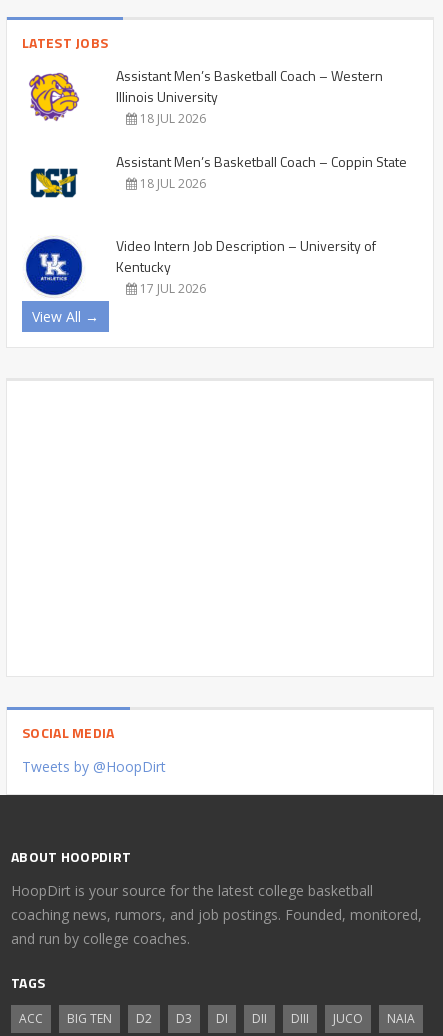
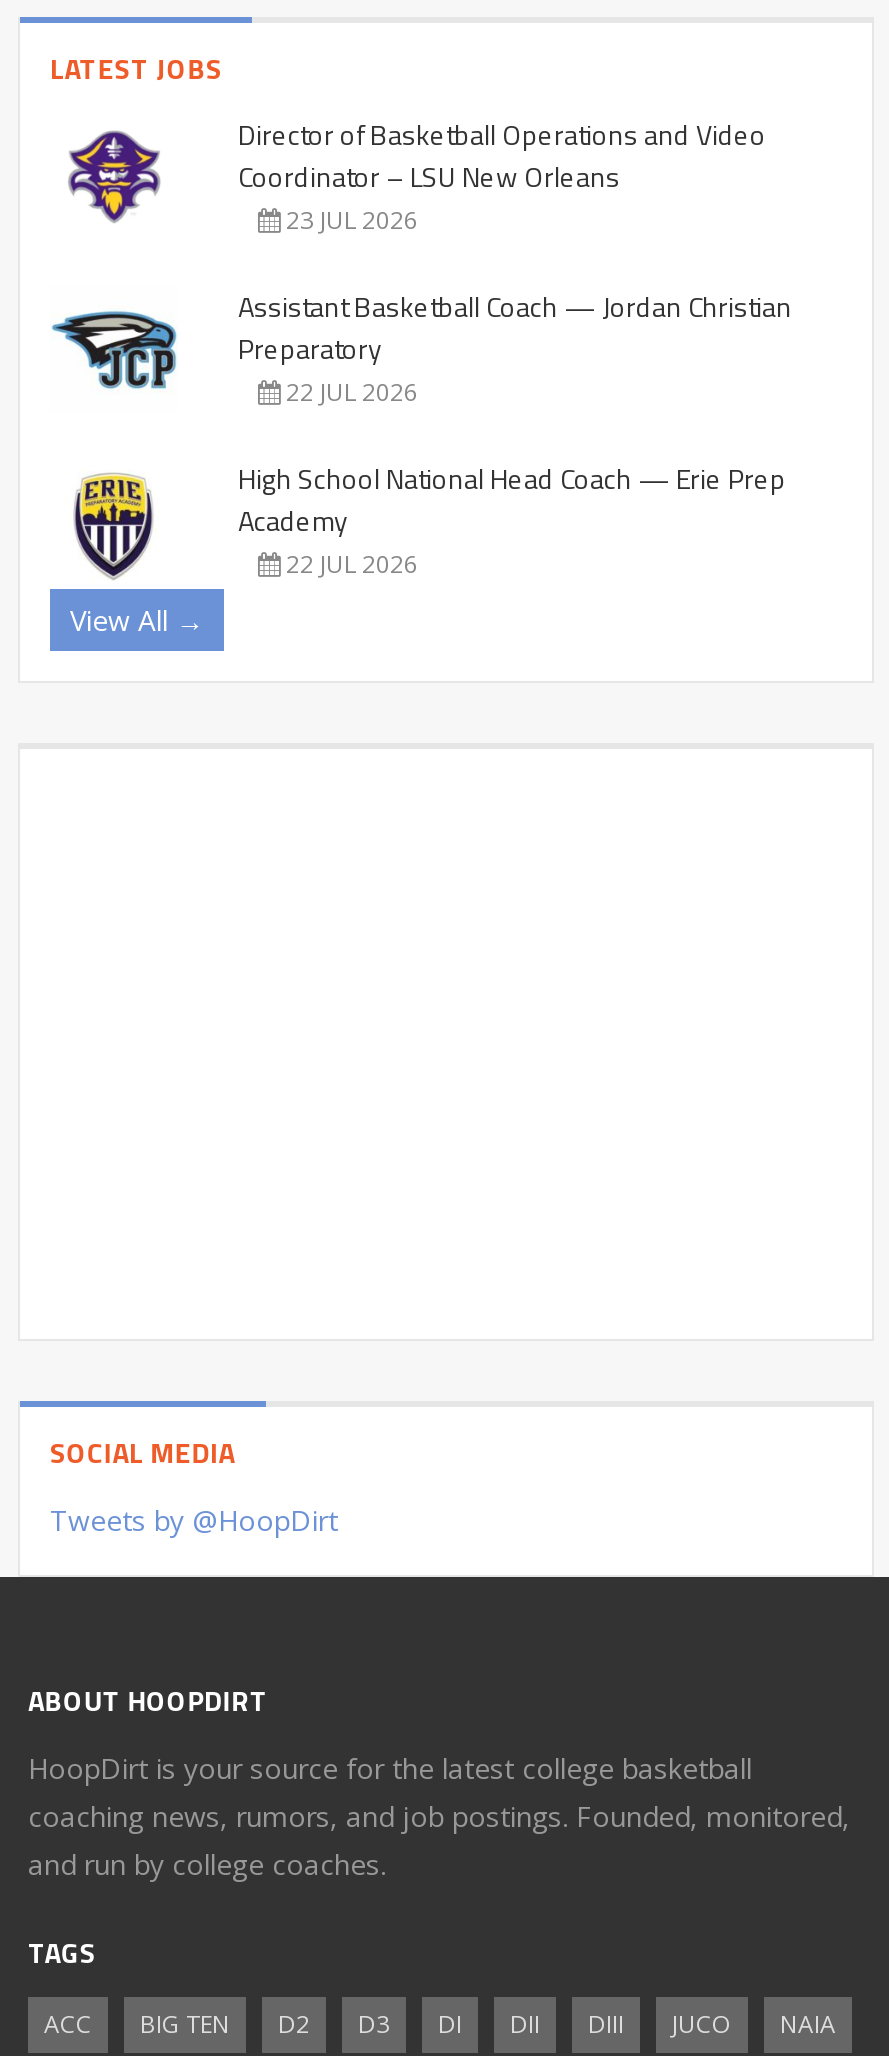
- [image]
- Assistant Men’s Basketball Coach – Western
- Illinois University
- 18 JUL 2026
+ [image]
+ Director of Basketball Operations and Video
+ Coordinator – LSU New Orleans
+ 23 JUL 2026

- [image]
- Assistant Men’s Basketball Coach – Coppin State
- 18 JUL 2026
+ [image]
+ Assistant Basketball Coach — Jordan Christian
+ Preparatory
+ 22 JUL 2026

- [image]
- Video Intern Job Description – University of
- Kentucky
- 17 JUL 2026
+ [image]
+ High School National Head Coach — Erie Prep
+ Academy
+ 22 JUL 2026
